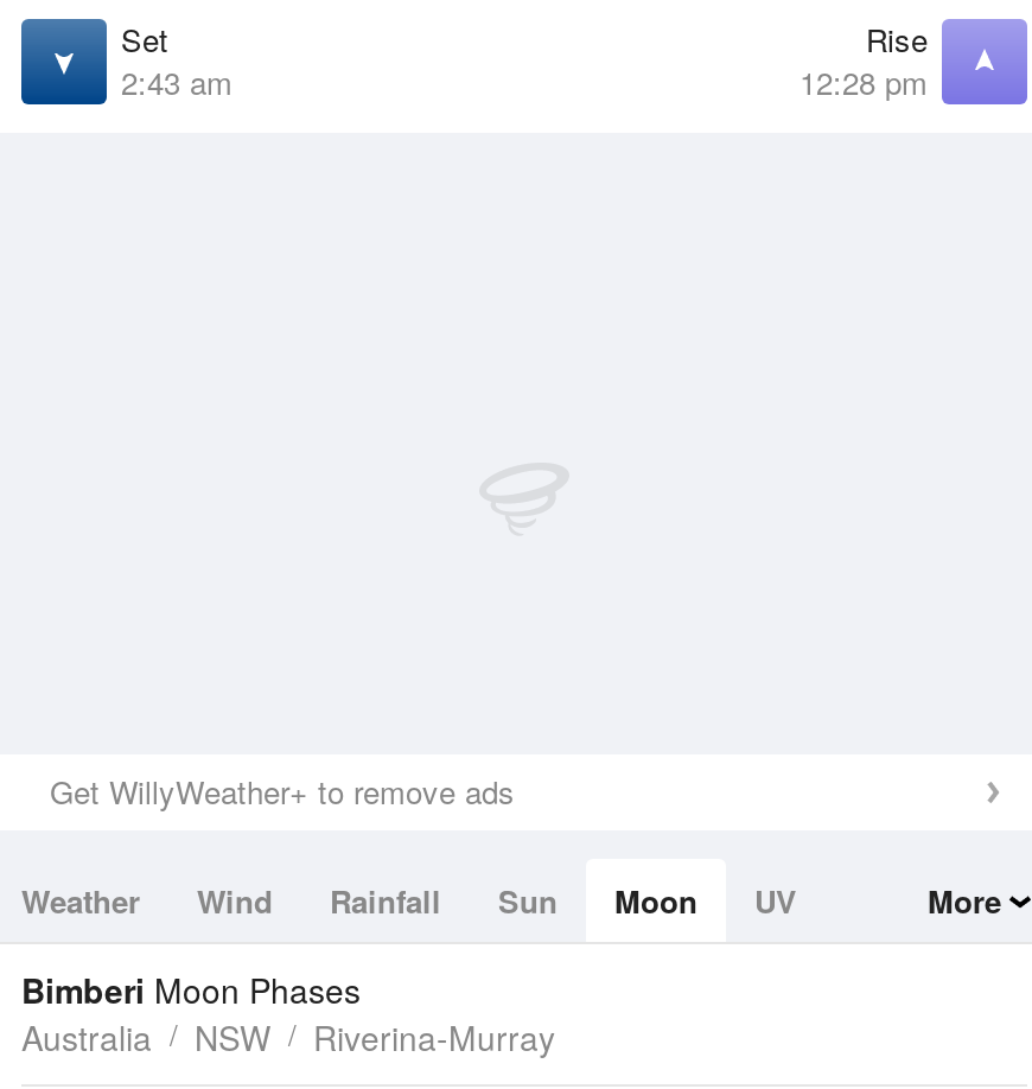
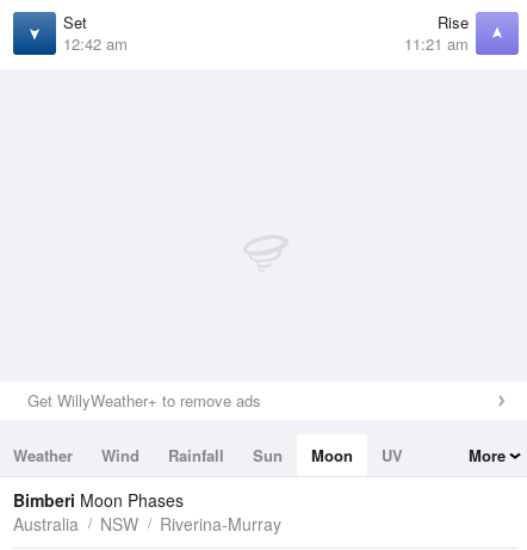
- 2:43 am
+ 12:42 am

- 12:28 pm
+ 11:21 am
